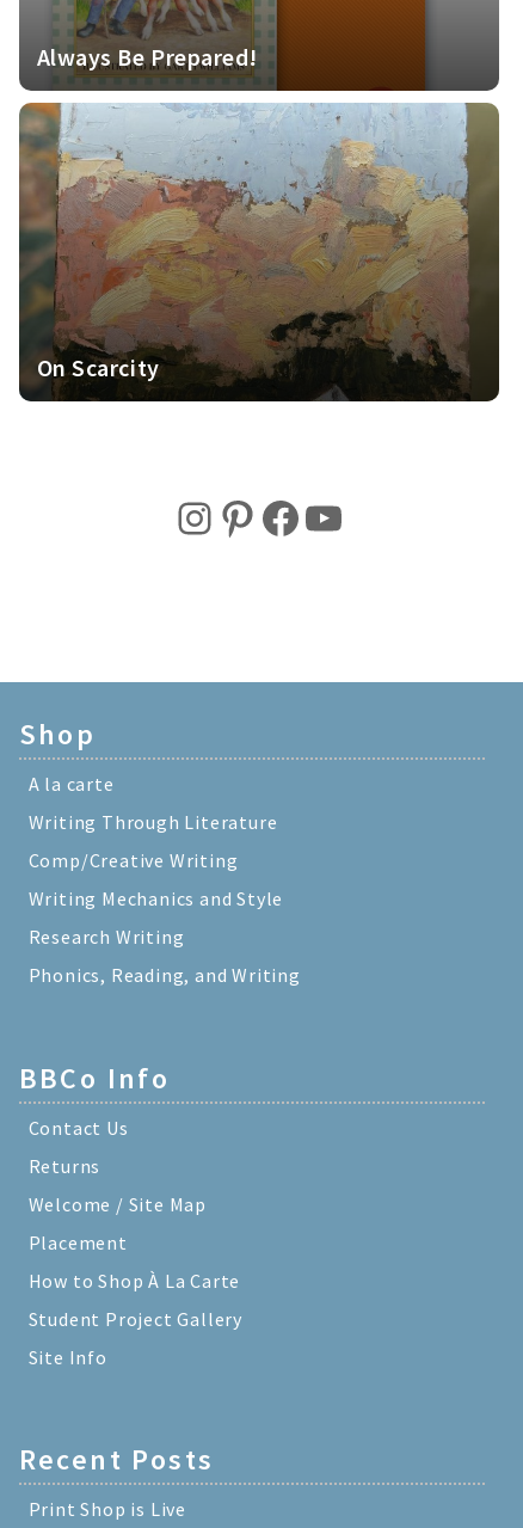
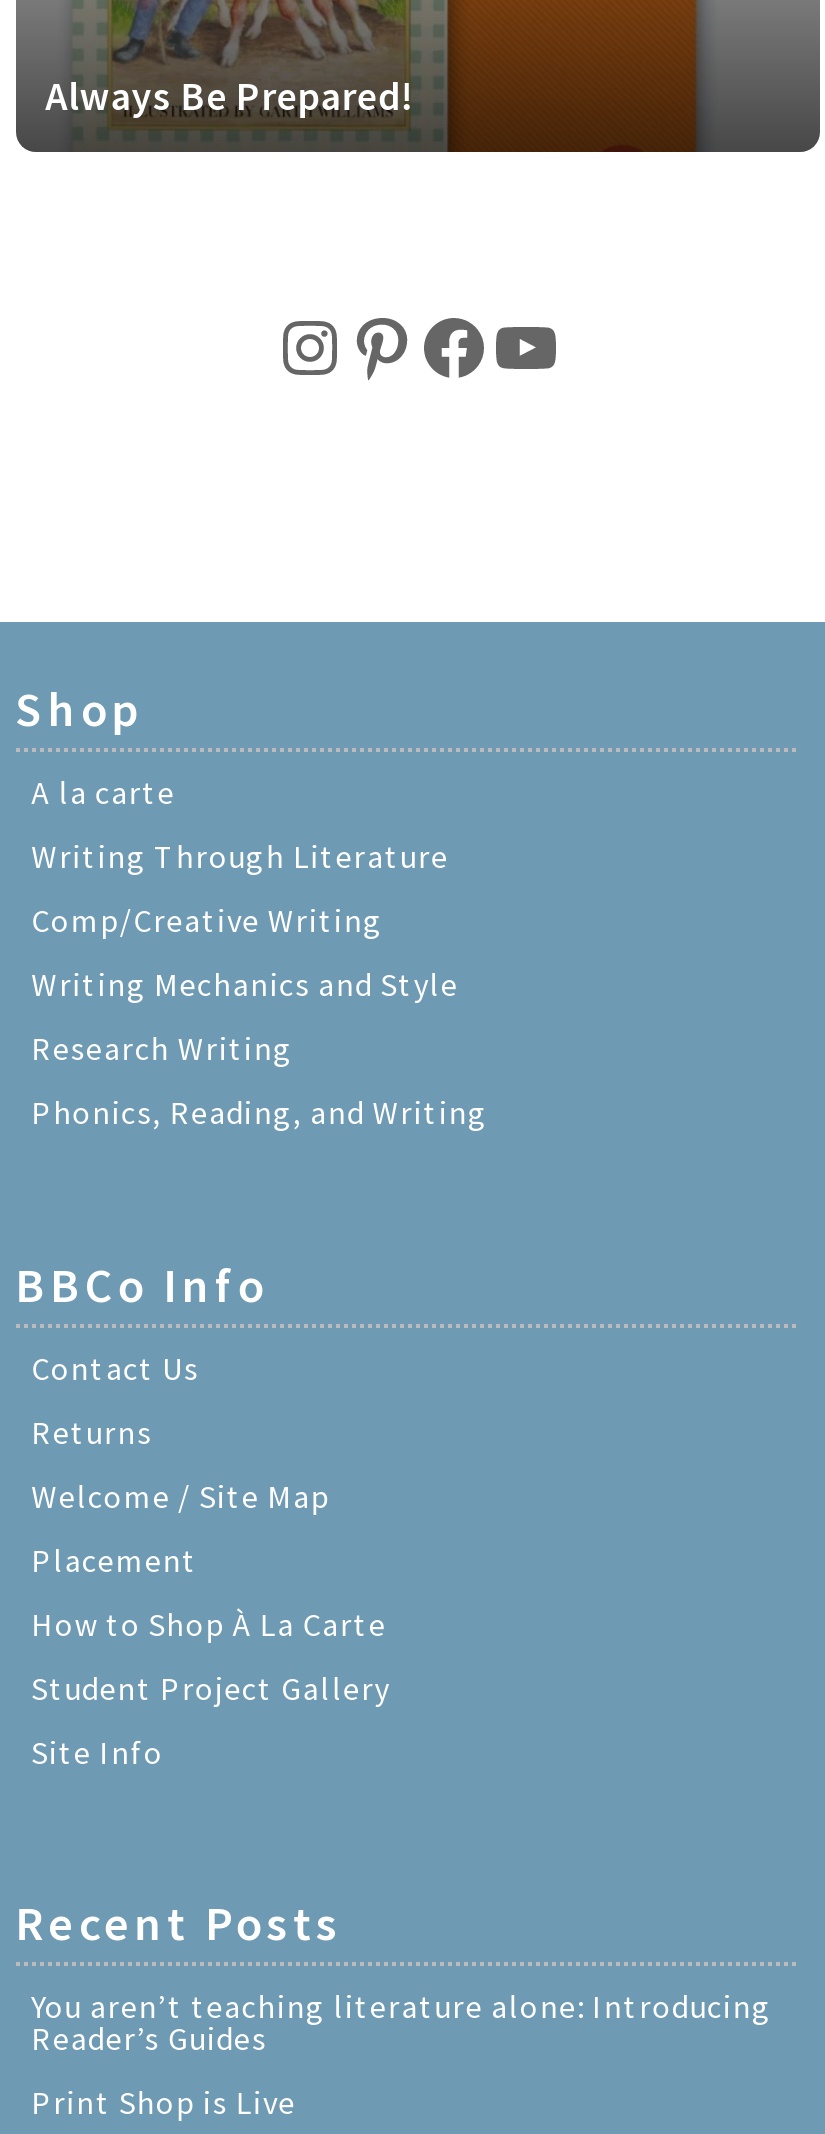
- [image]
- On Scarcity

moved up: Shop | A la carte | Writing Through Literature | ... | Site Info | Recent Posts

+ You aren’t teaching literature alone: Introducing
+ Reader’s Guides
